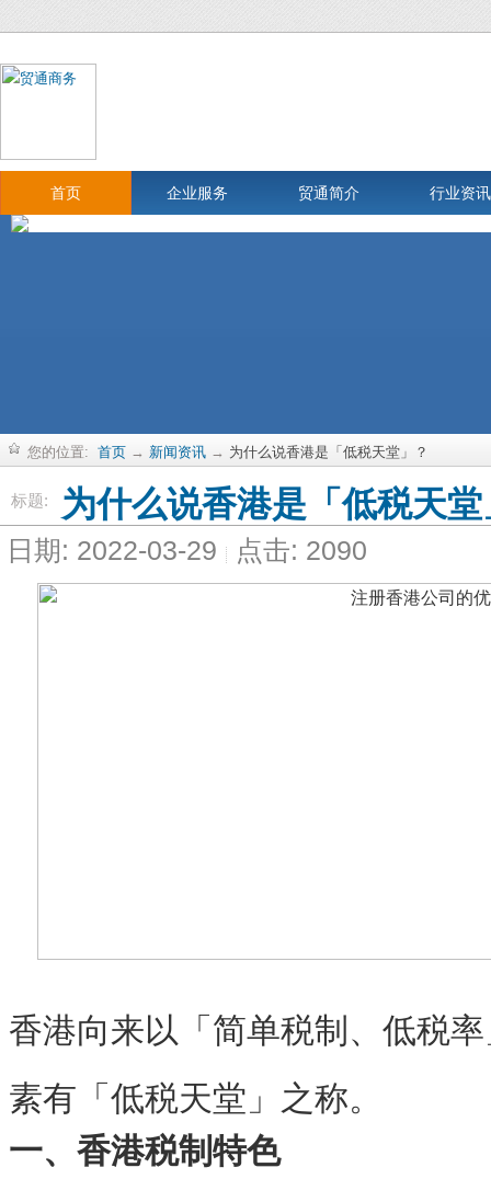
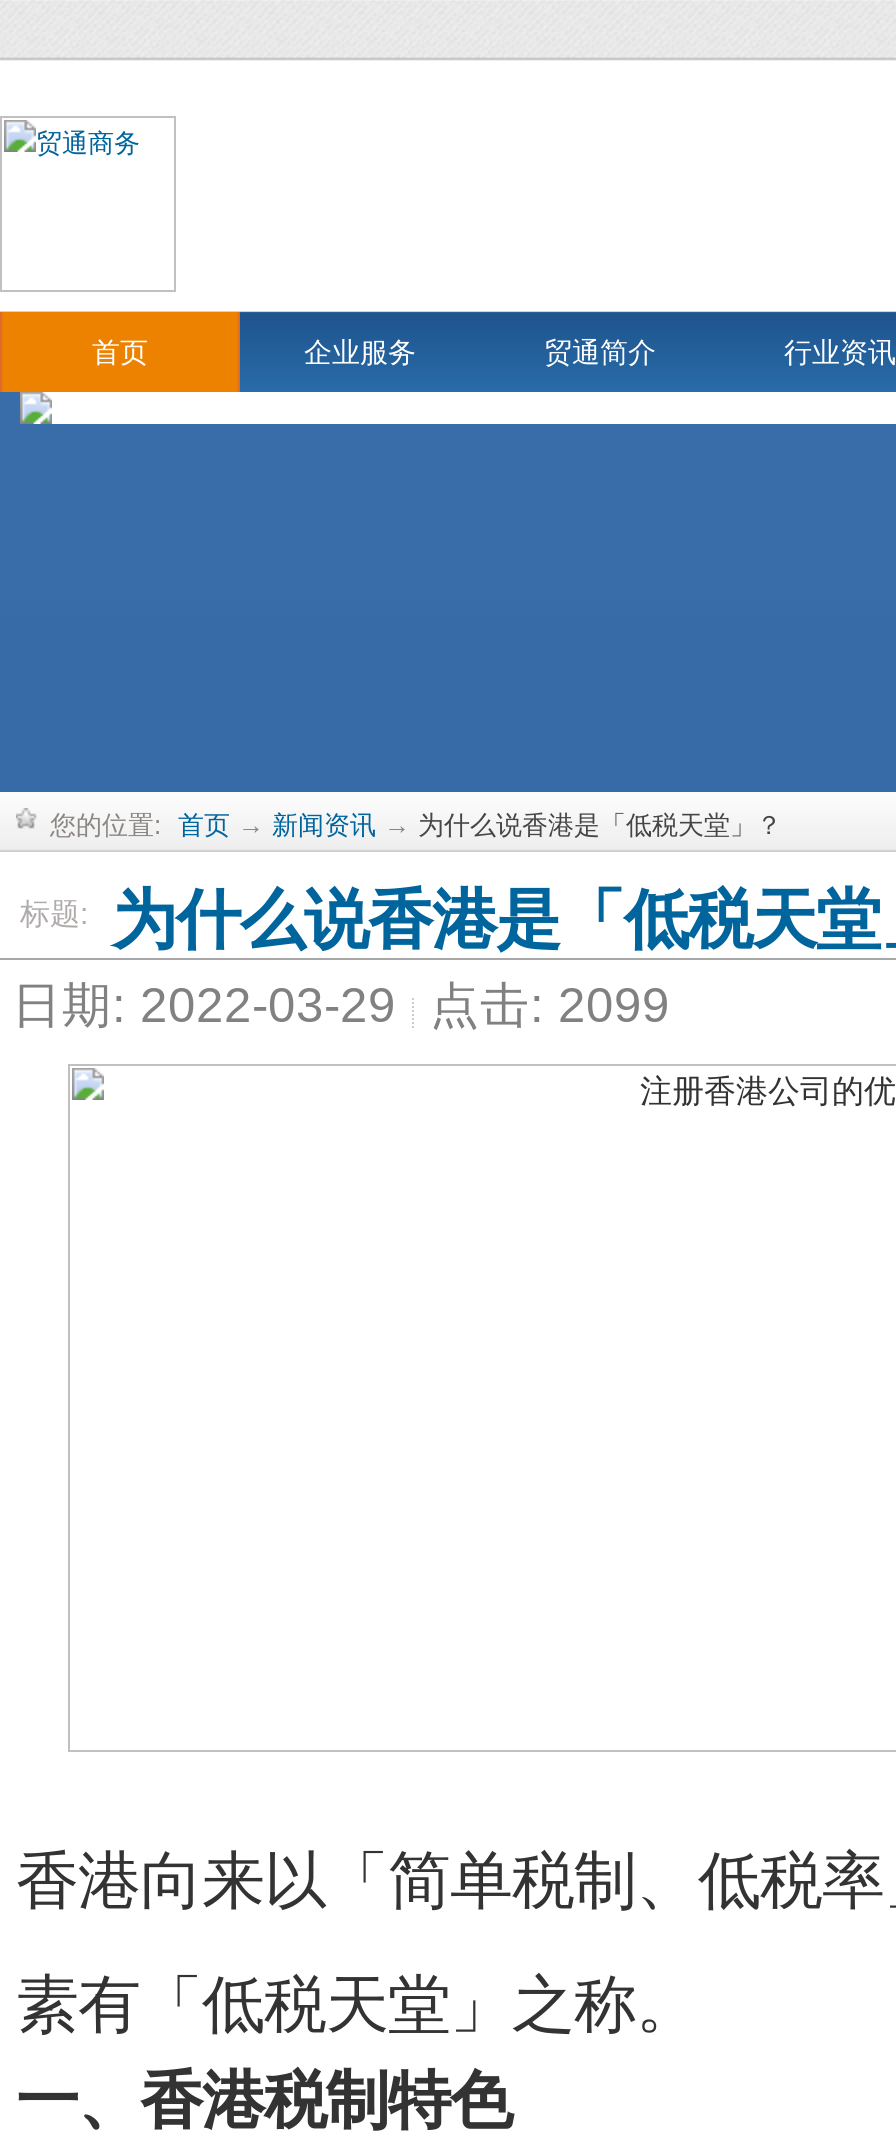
- 日期: 2022-03-29 点击: 2090
+ 日期: 2022-03-29 点击: 2099
